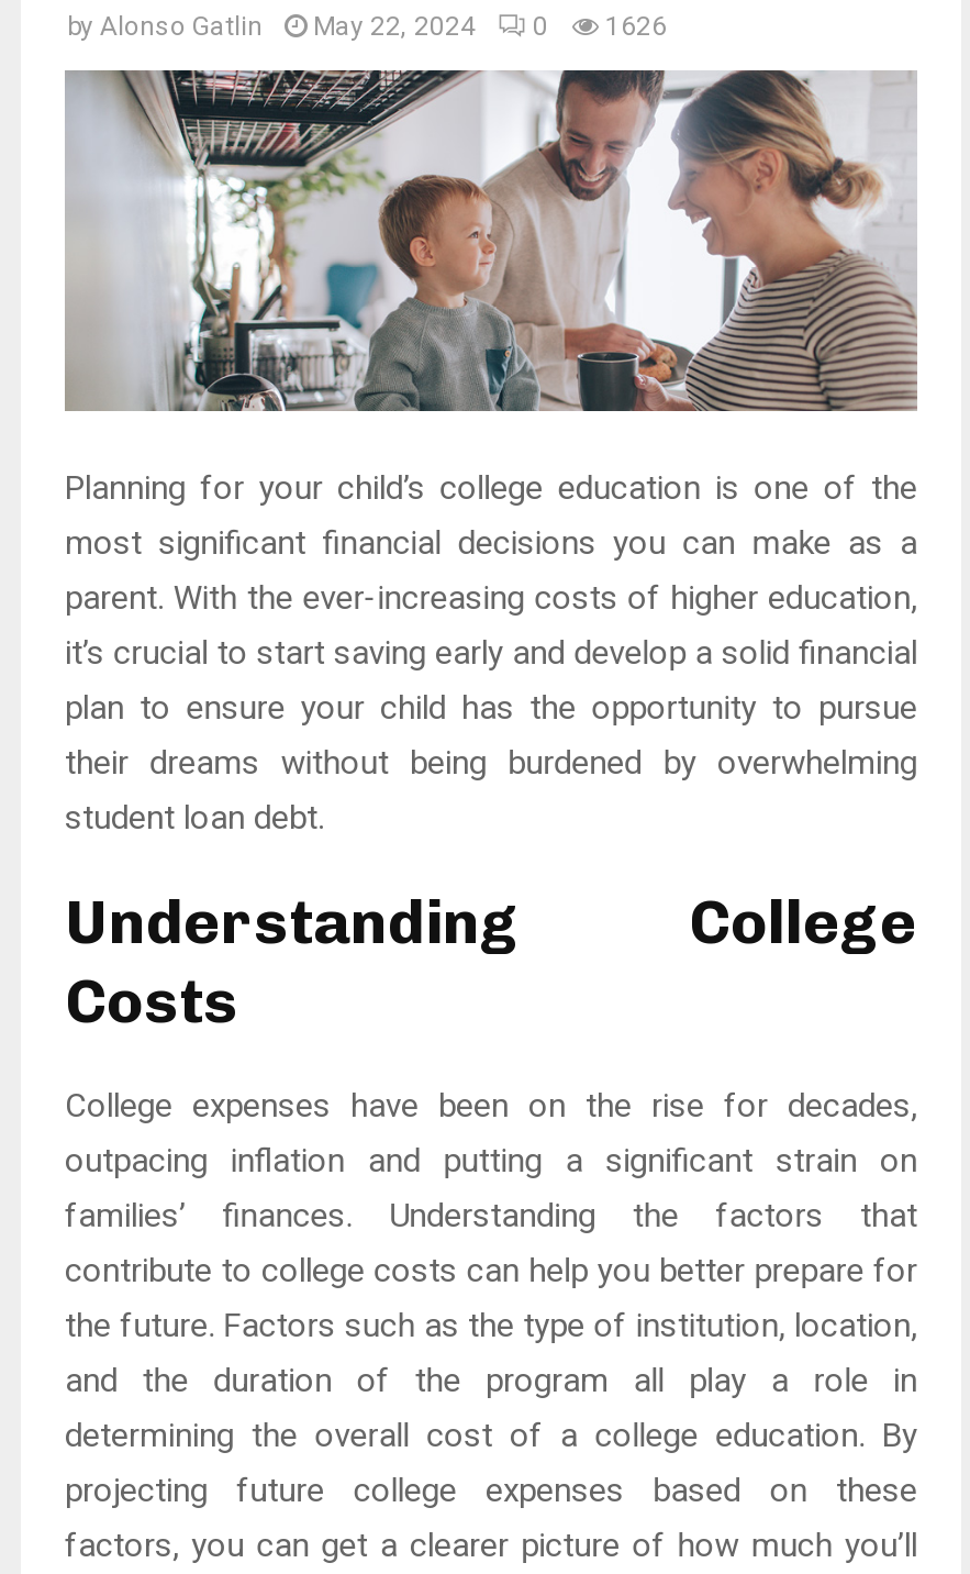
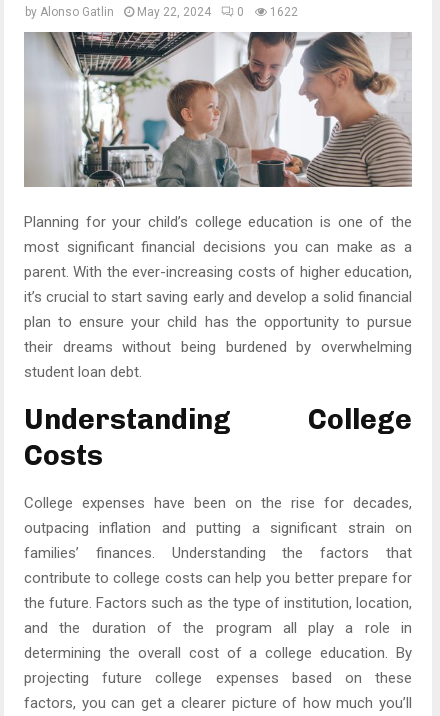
- by Alonso Gatlin May 22, 2024 0 1626
+ by Alonso Gatlin May 22, 2024 0 1622
